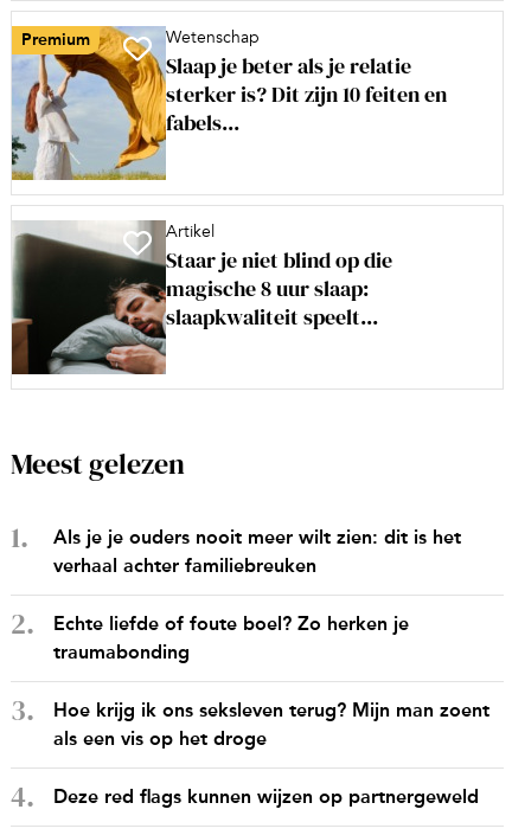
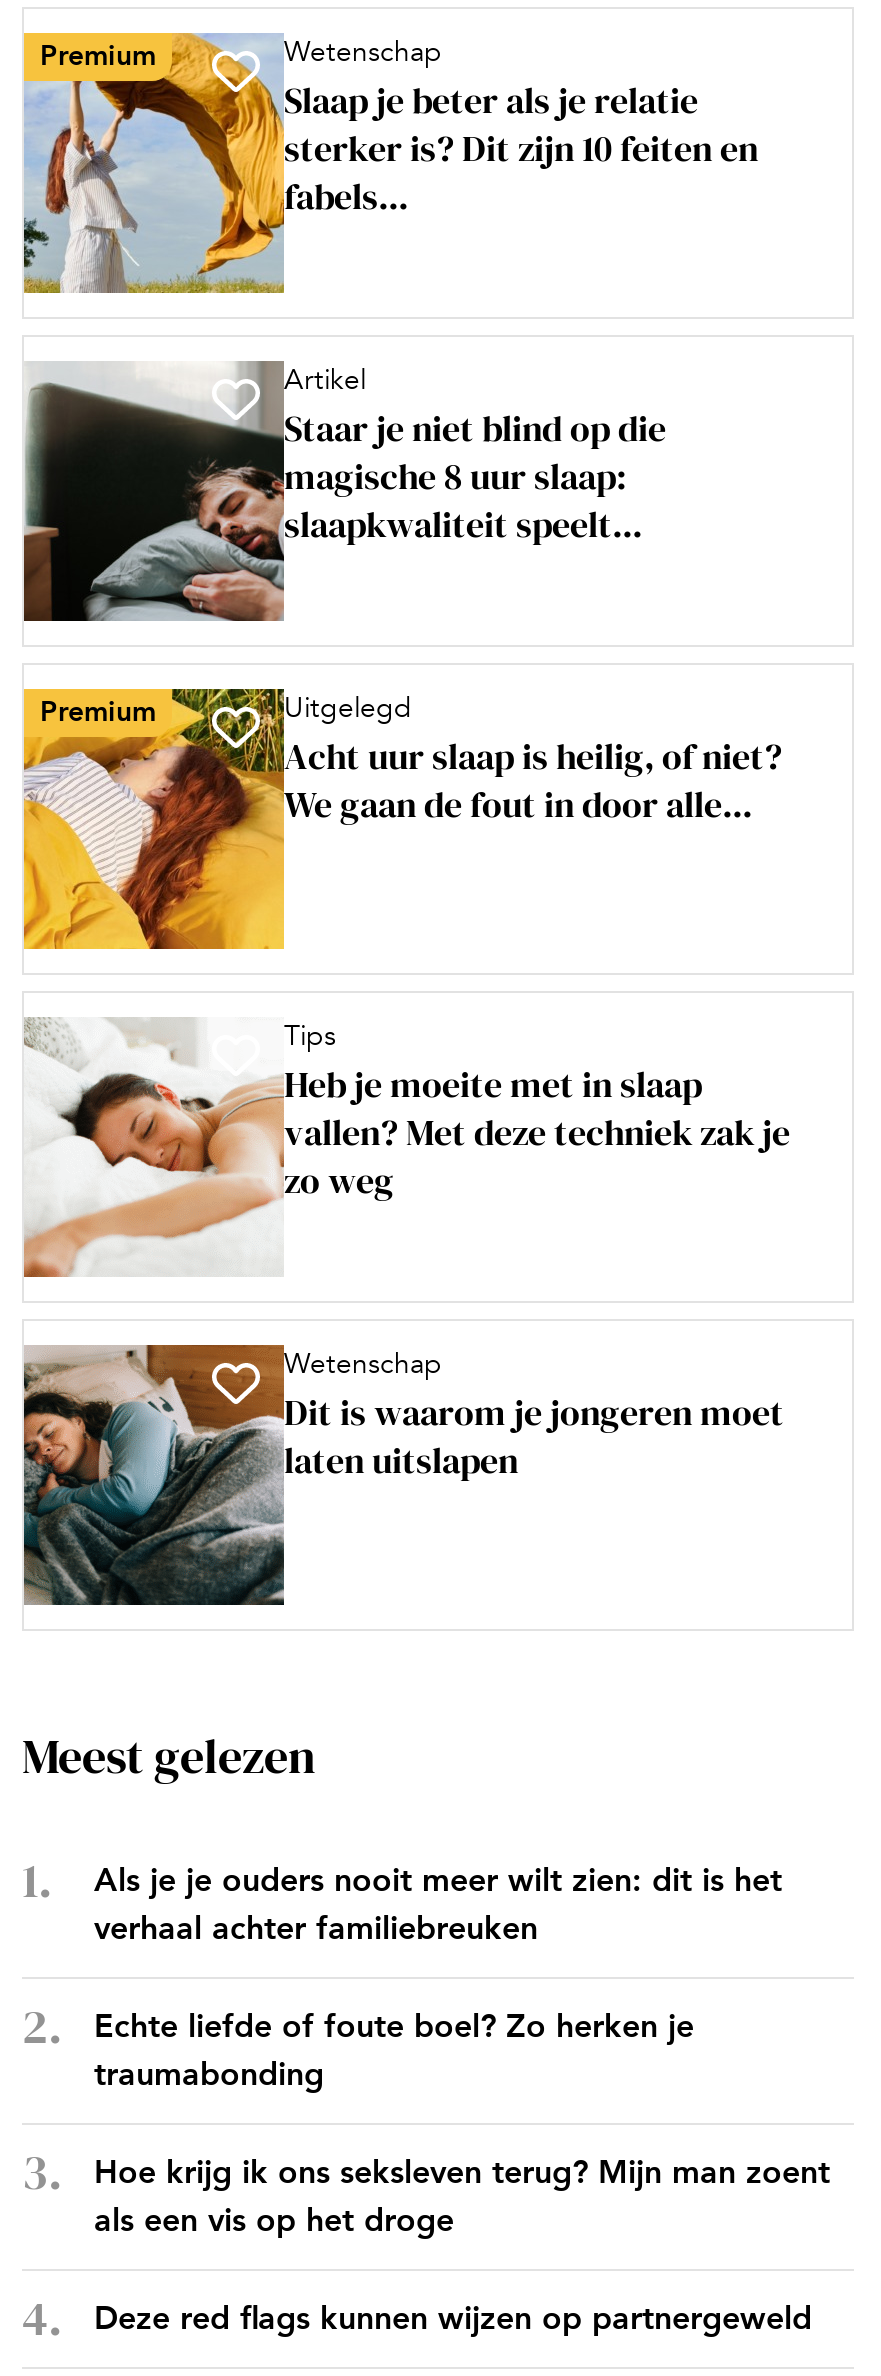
+ [image]
+ Premium
+ Uitgelegd
+ Acht uur slaap is heilig, of niet?
+ We gaan de fout in door alle...

+ [image]
+ Tips
+ Heb je moeite met in slaap
+ vallen? Met deze techniek zak je
+ zo weg

+ [image]
+ Wetenschap
+ Dit is waarom je jongeren moet
+ laten uitslapen
